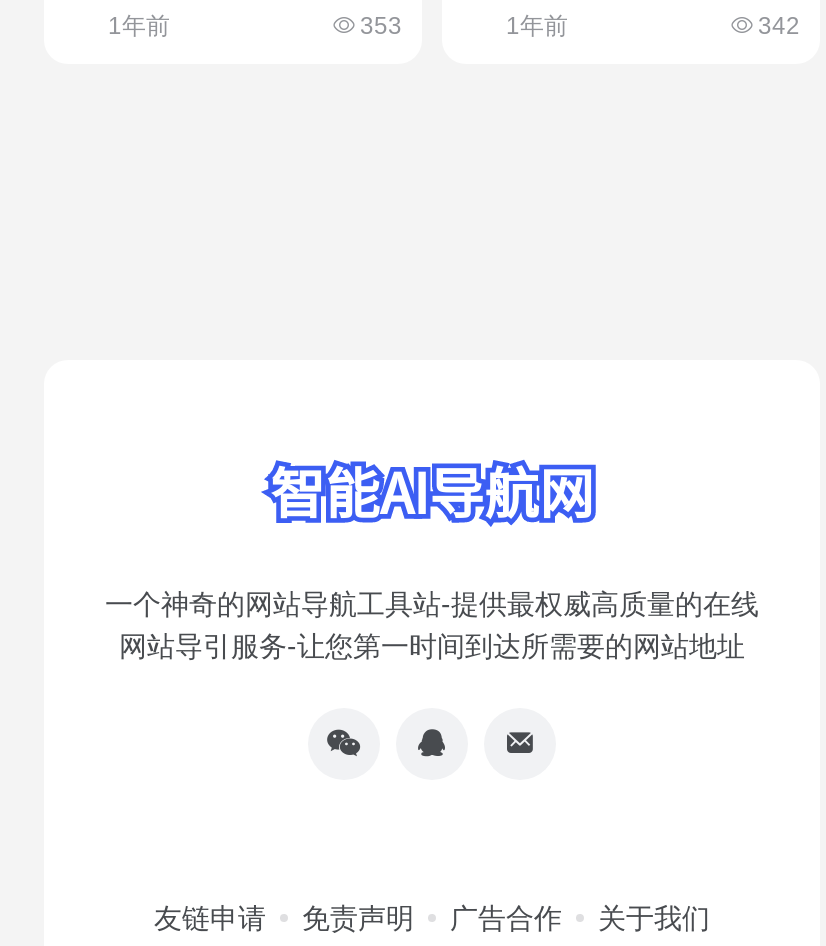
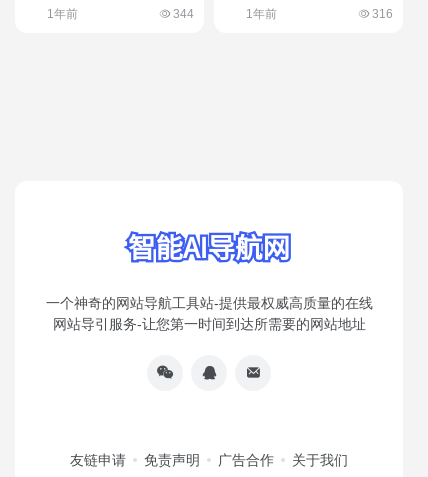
- 353
+ 344

- 342
+ 316
